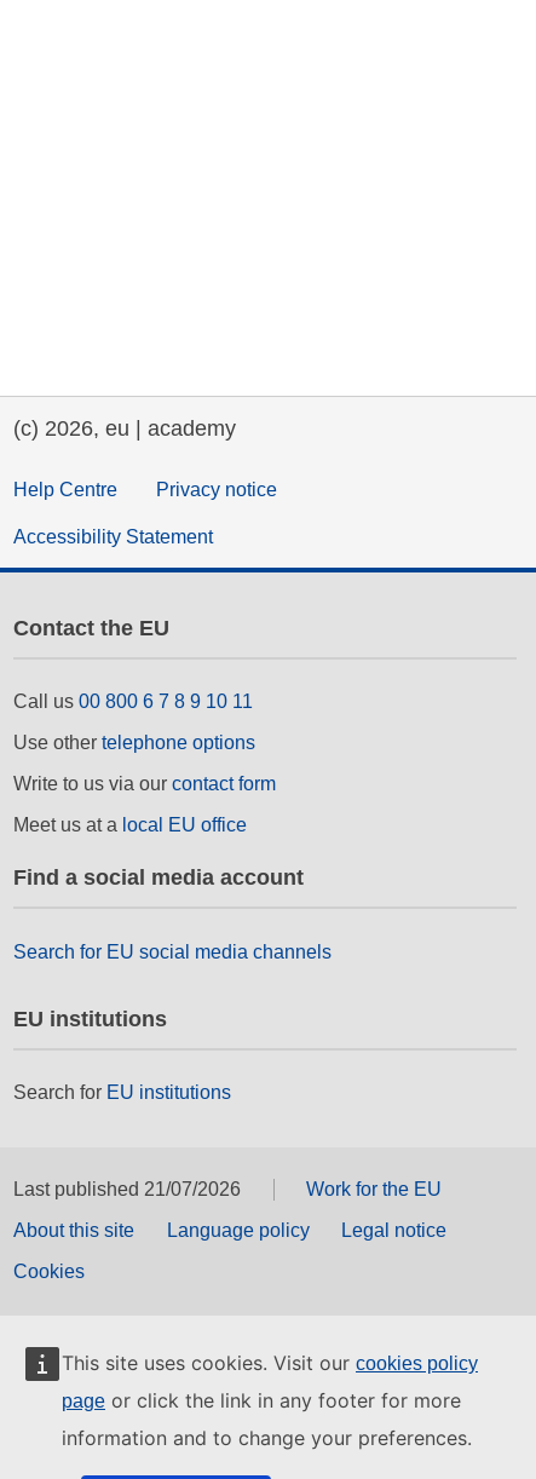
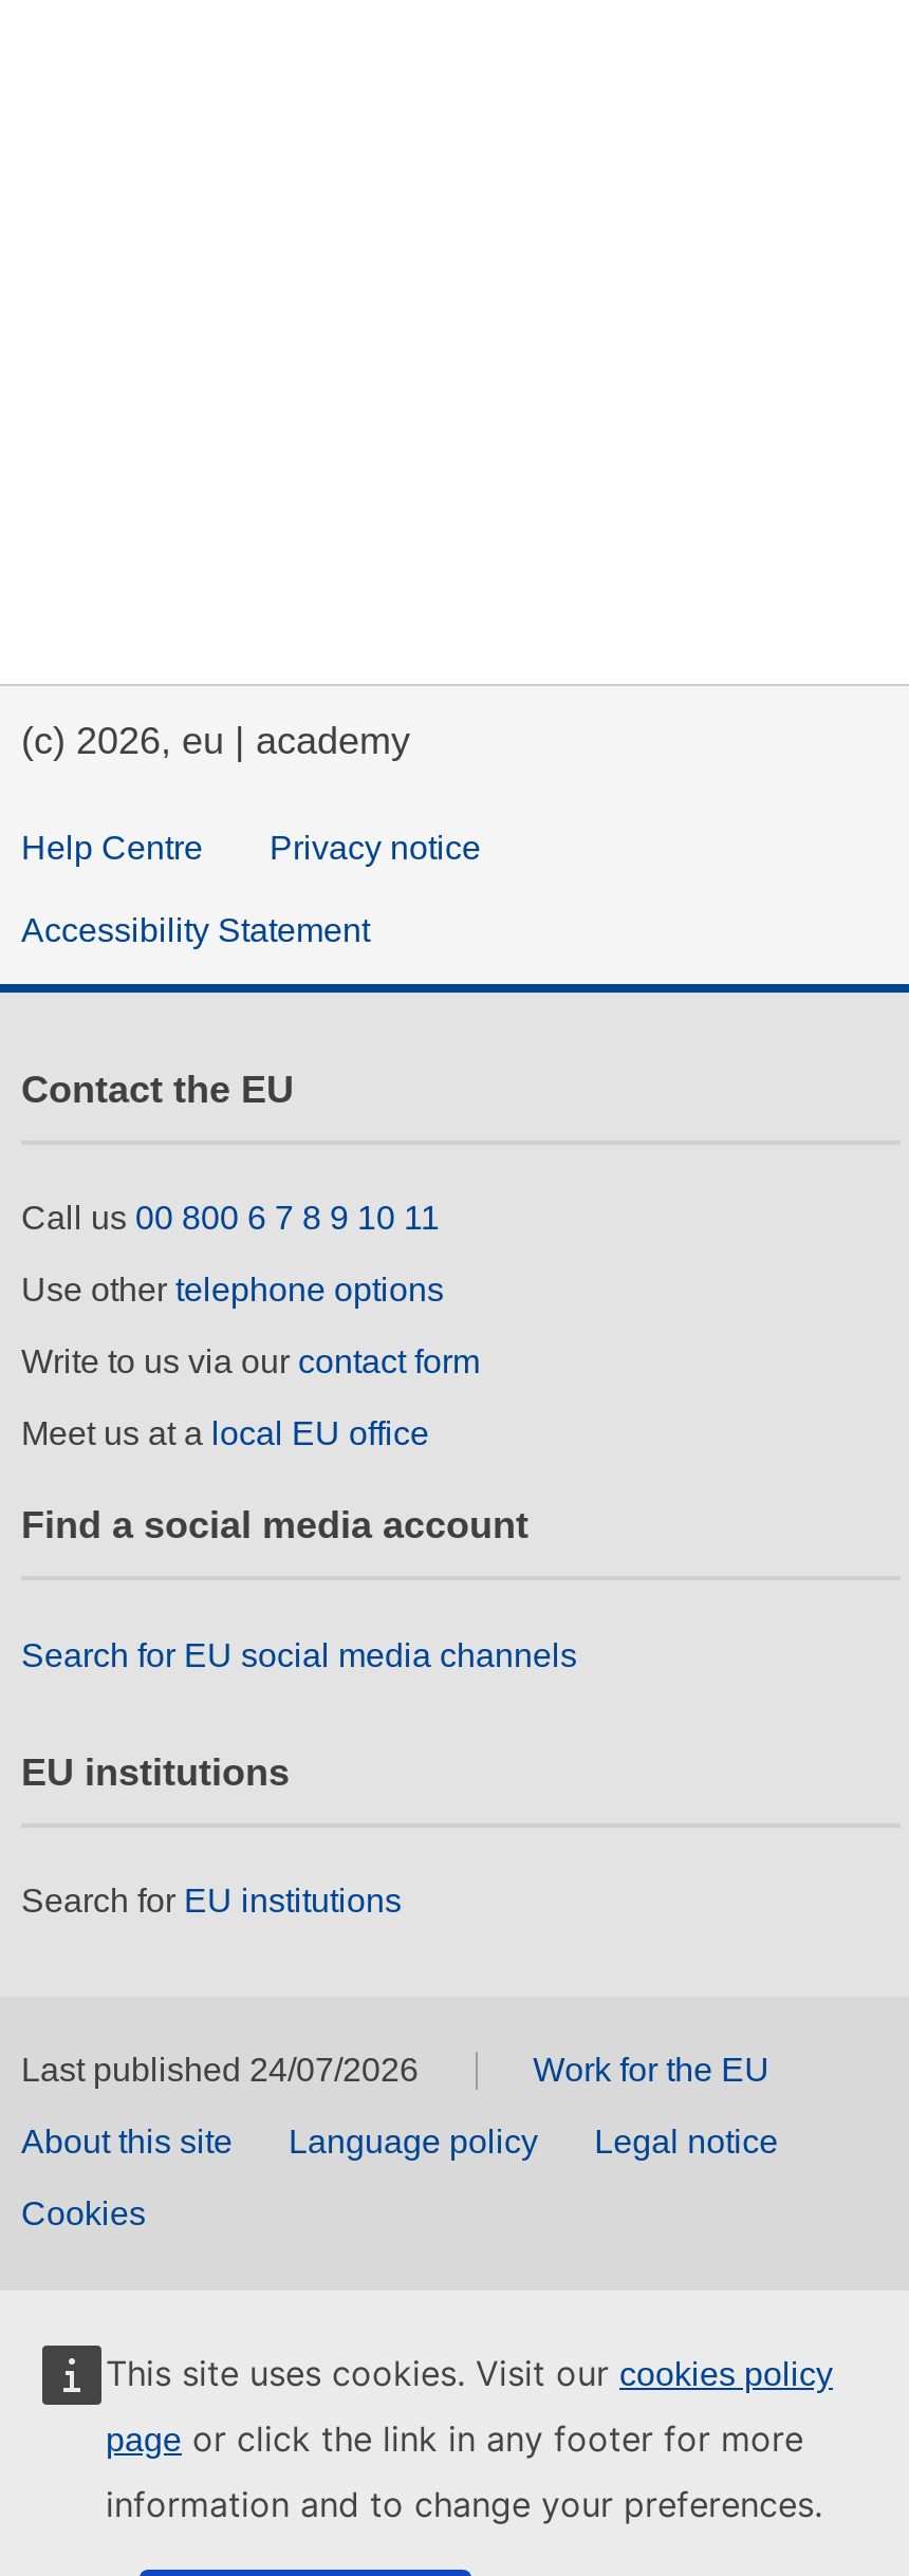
- Last published 21/07/2026
+ Last published 24/07/2026
